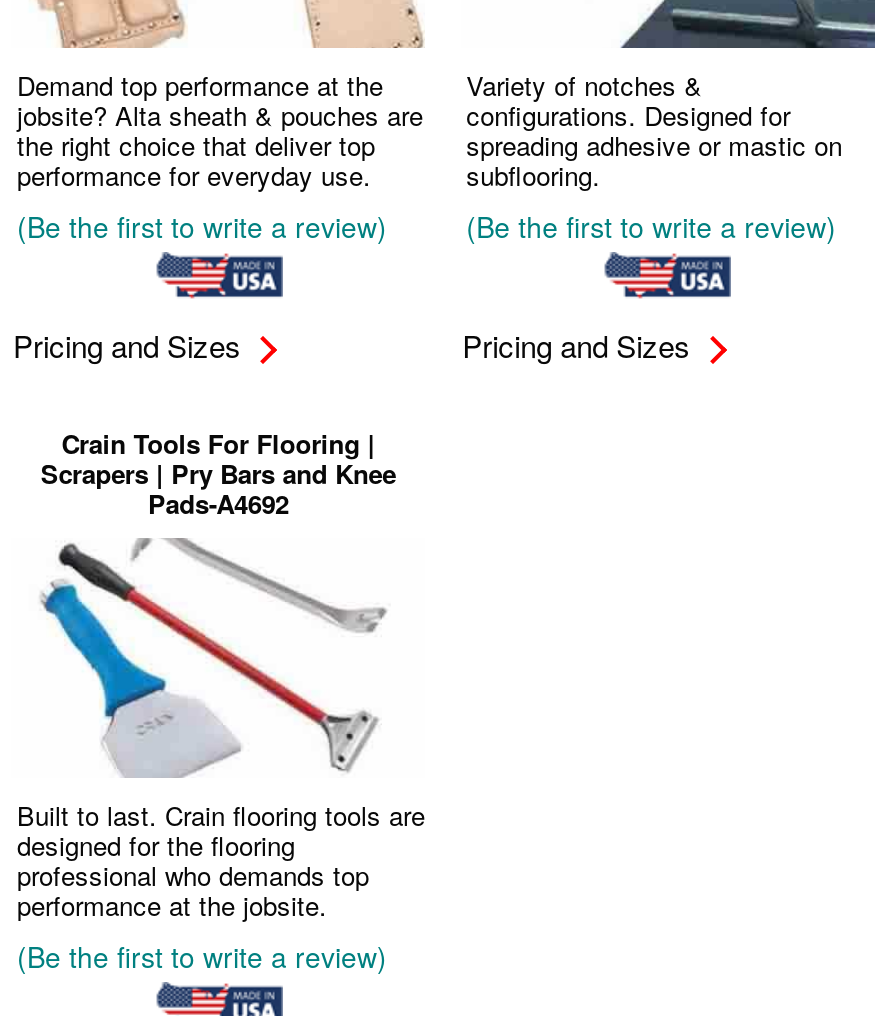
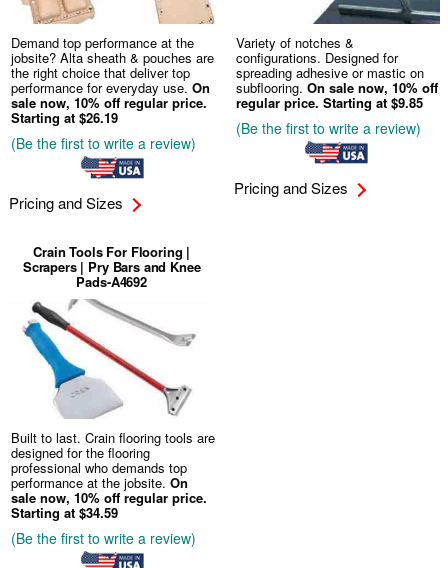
- performance for everyday use.
+ performance for everyday use.On
+ sale now, 10% off regular price.
+ Starting at $26.19

- subflooring.
+ subflooring.On sale now, 10% off
+ regular price. Starting at $9.85

- performance at the jobsite.
+ performance at the jobsite. On
+ sale now, 10% off regular price.
+ Starting at $34.59
